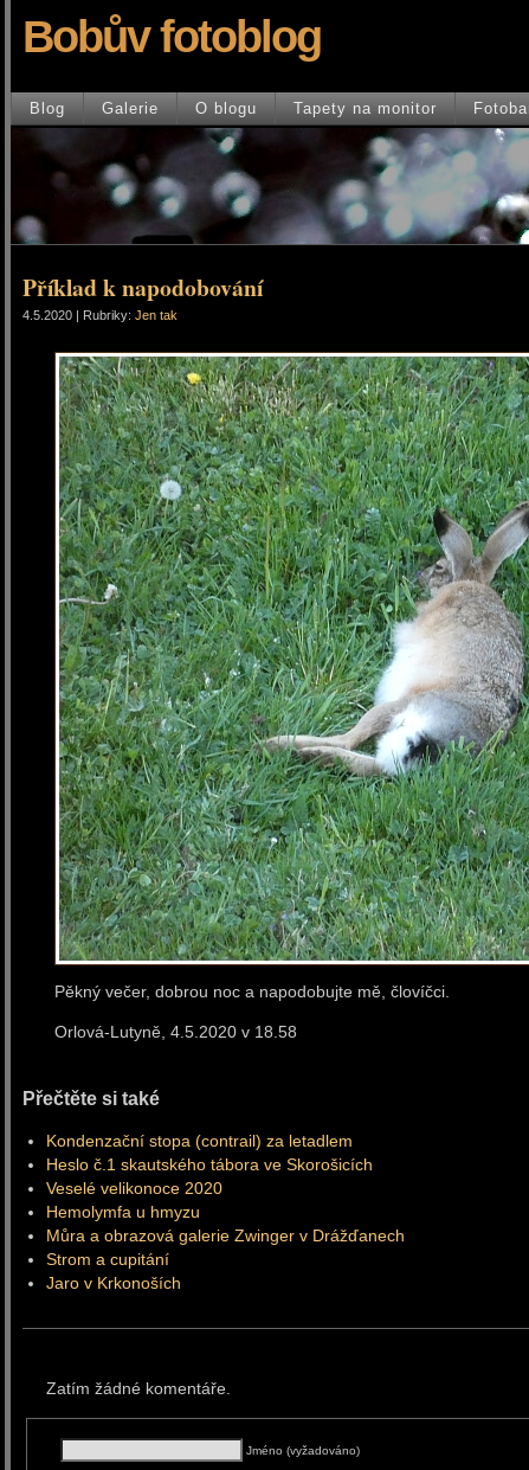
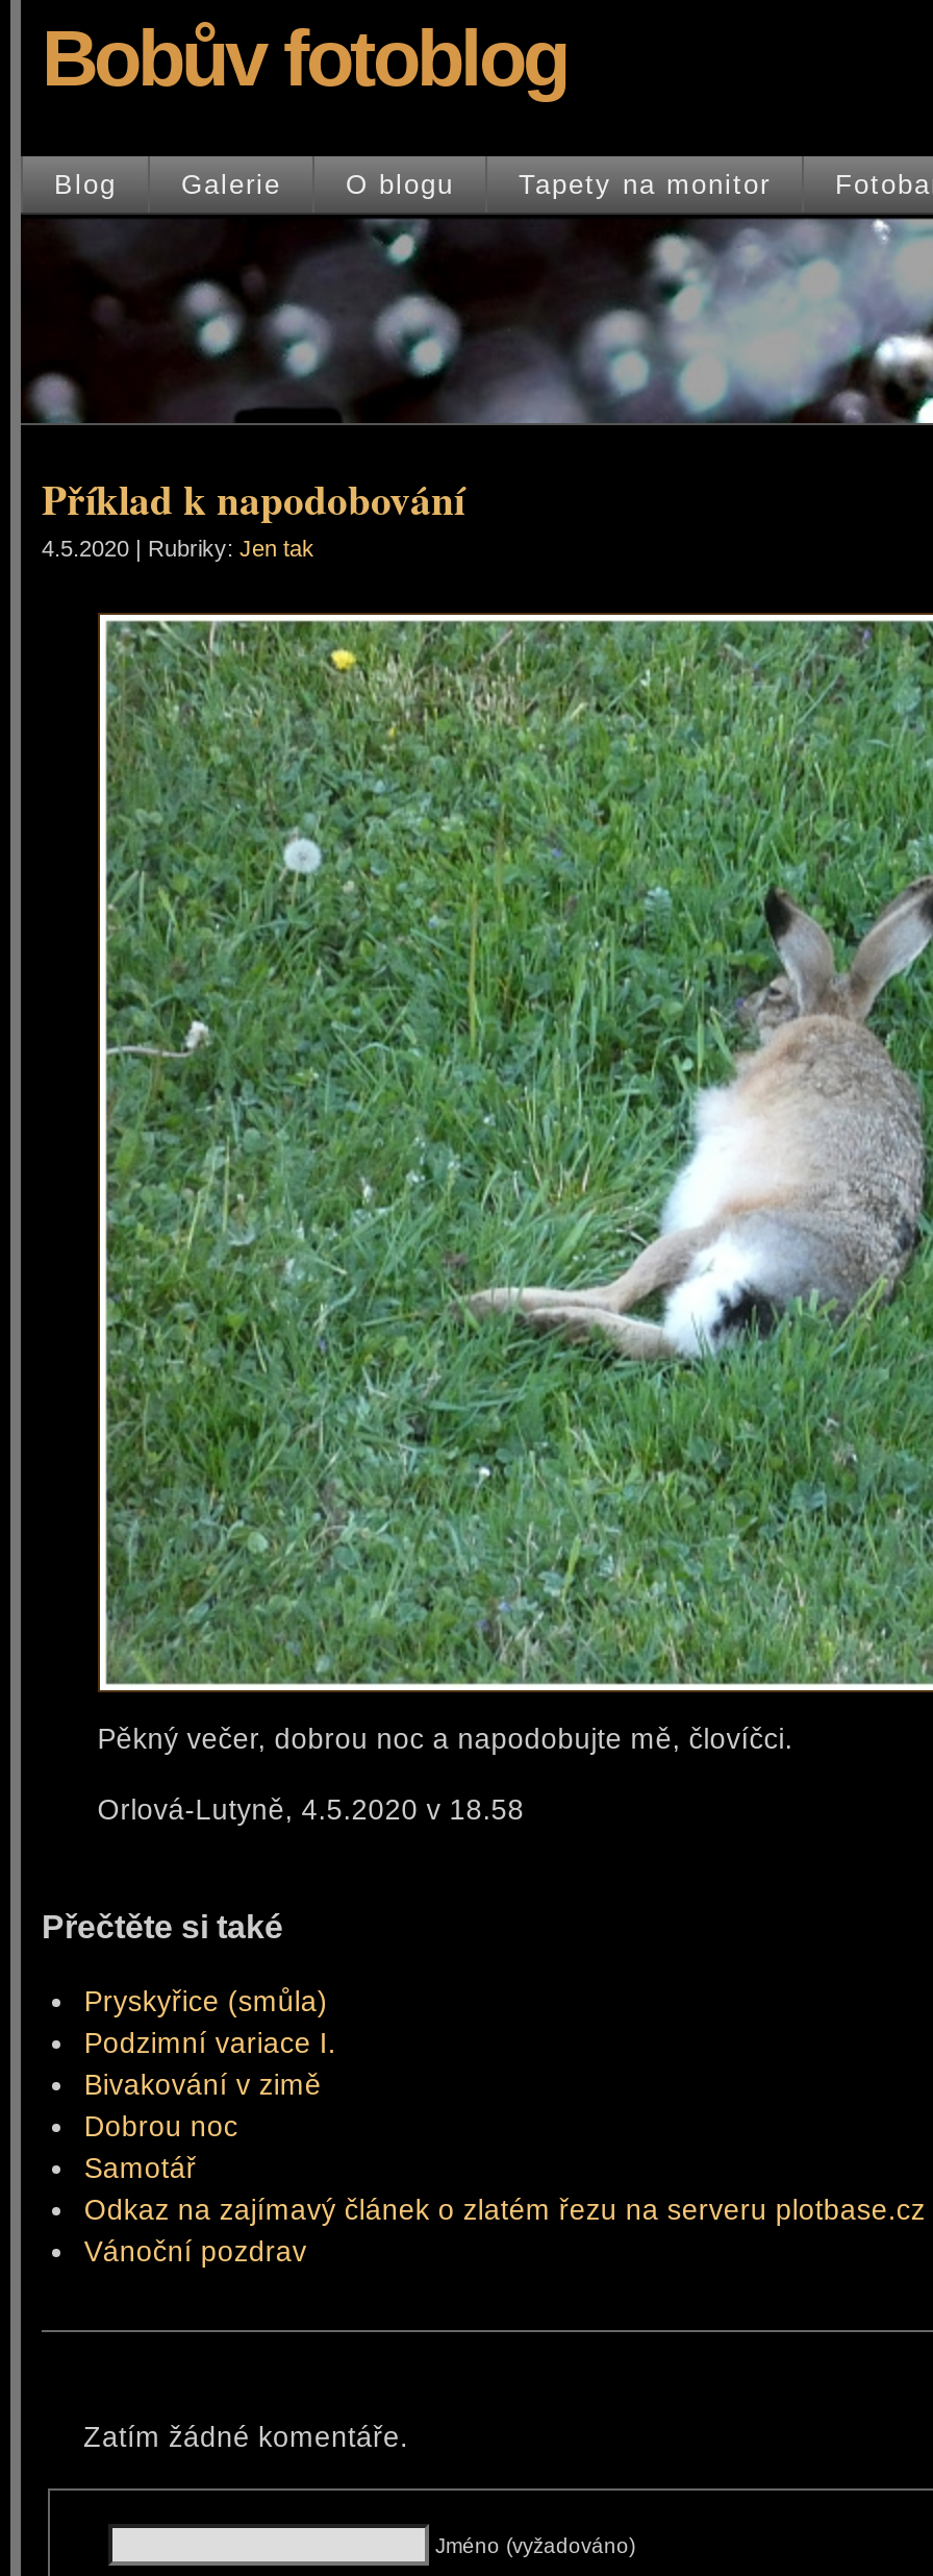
- Kondenzační stopa (contrail) za letadlem
- Heslo č.1 skautského tábora ve Skorošicích
- Veselé velikonoce 2020
- Hemolymfa u hmyzu
- Můra a obrazová galerie Zwinger v Drážďanech
- Strom a cupitání
- Jaro v Krkonoších
+ Pryskyřice (smůla)
+ Podzimní variace I.
+ Bivakování v zimě
+ Dobrou noc
+ Samotář
+ Odkaz na zajímavý článek o zlatém řezu na serveru plotbase.cz
+ Vánoční pozdrav
